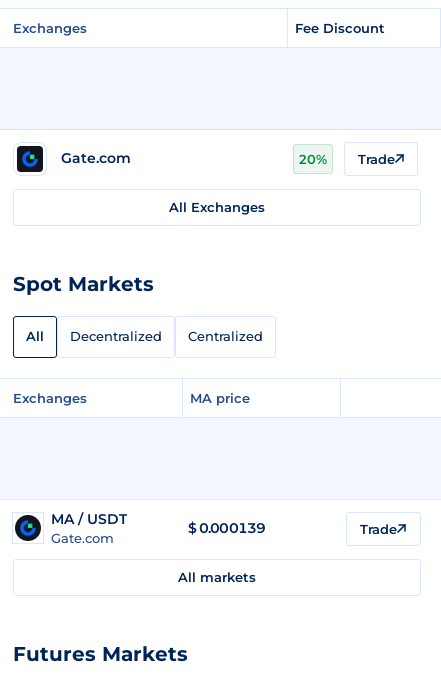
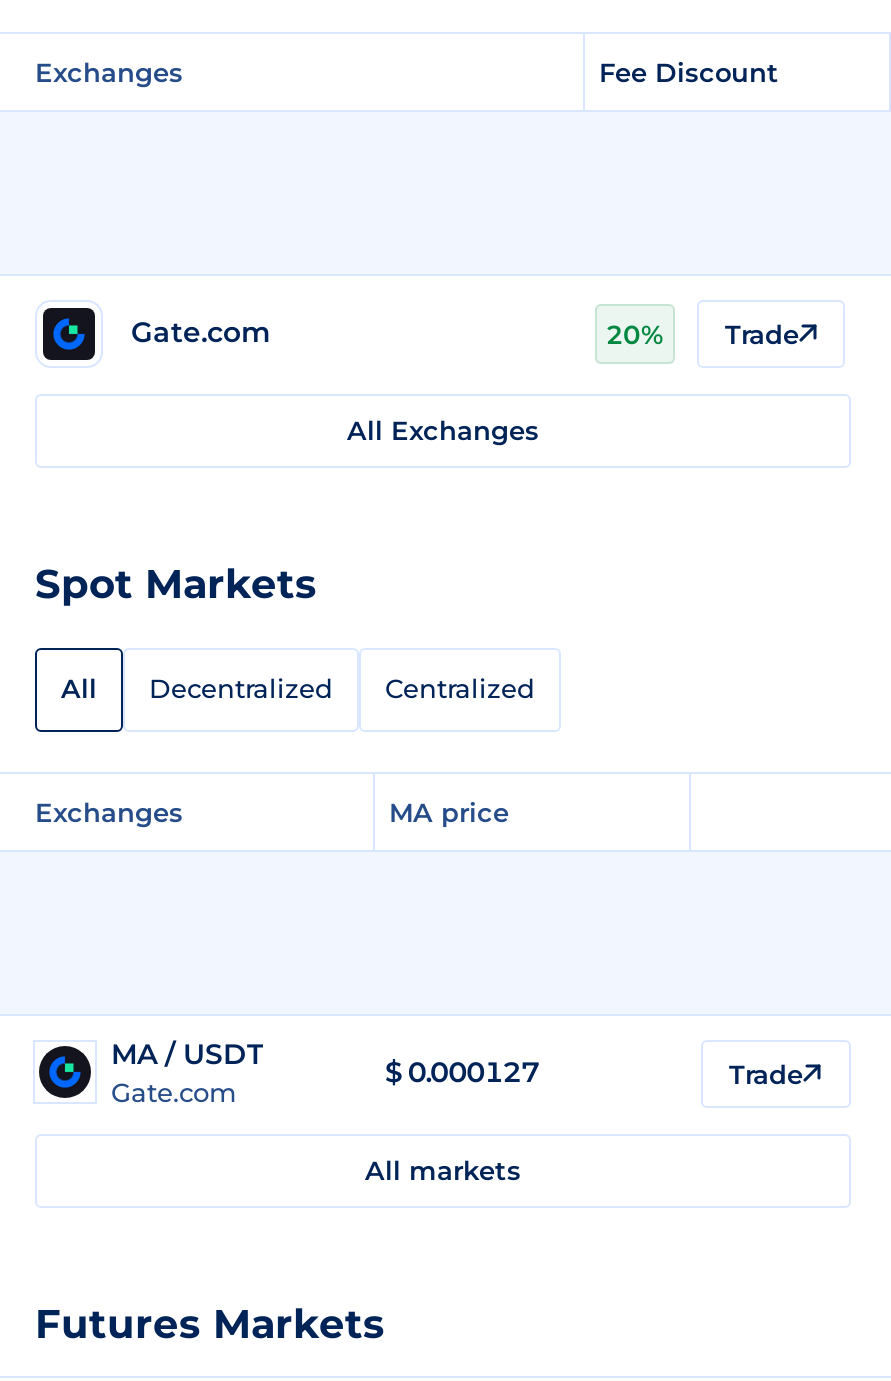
- $0.000139
+ $0.000127
